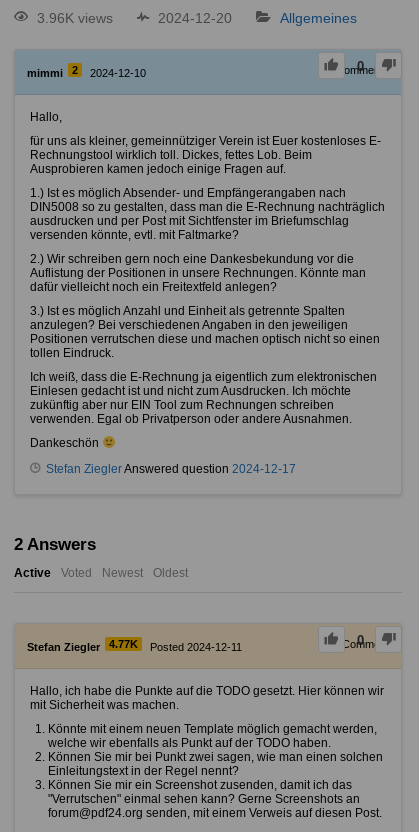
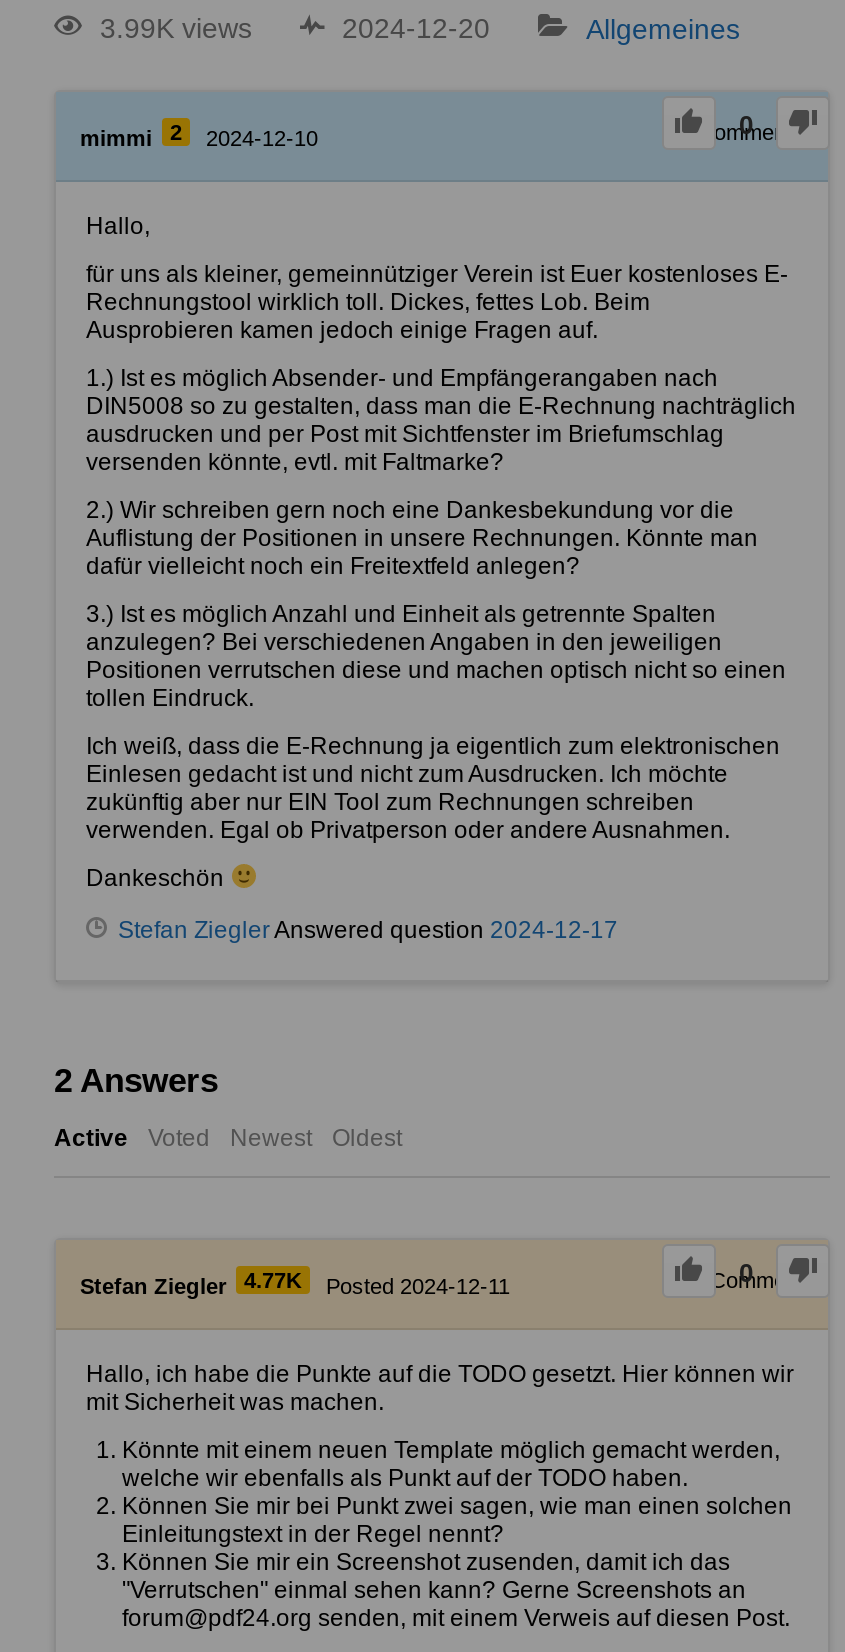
- 3.96K views
+ 3.99K views
